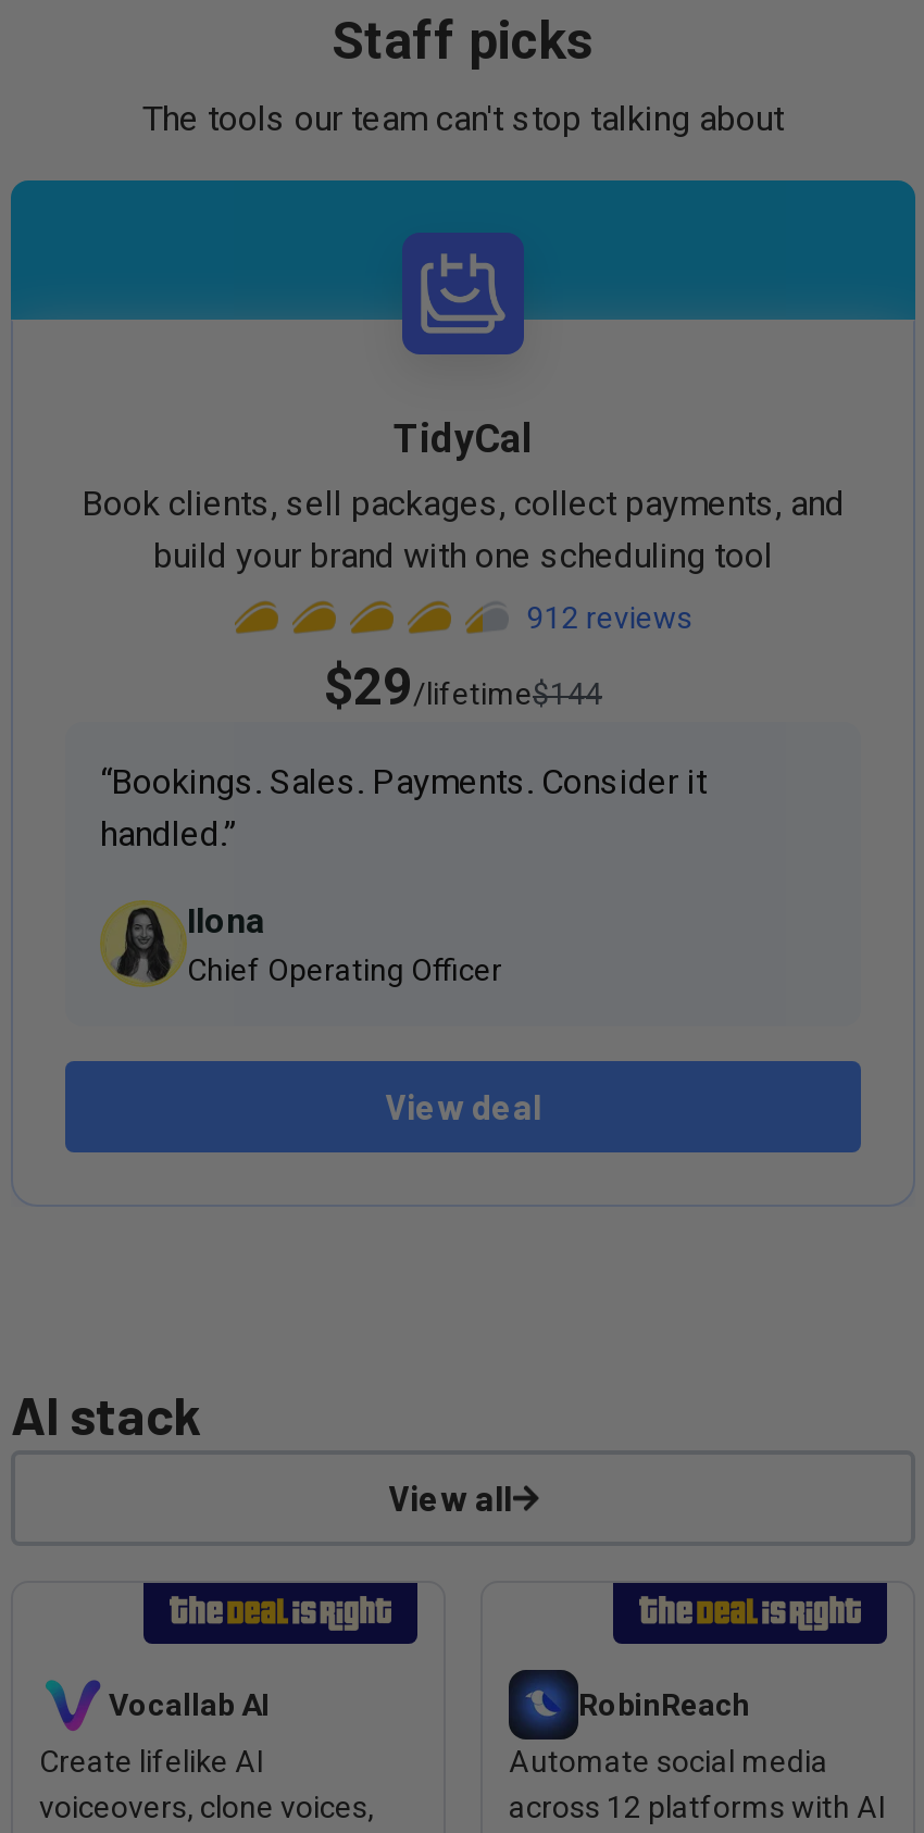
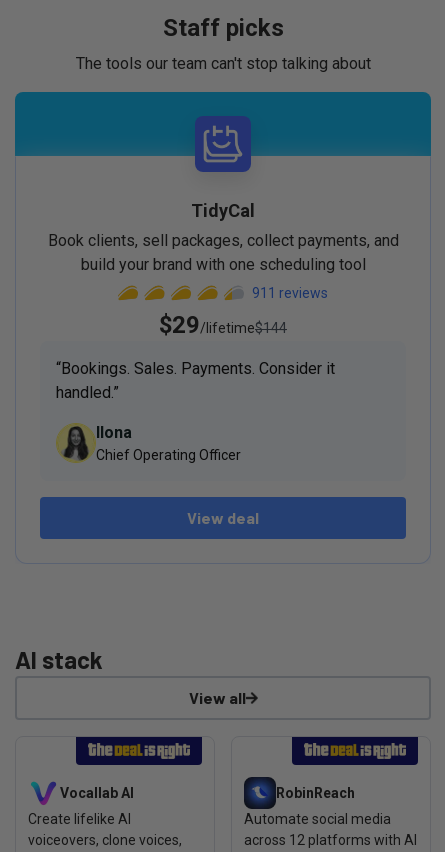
- 912 reviews
+ 911 reviews
